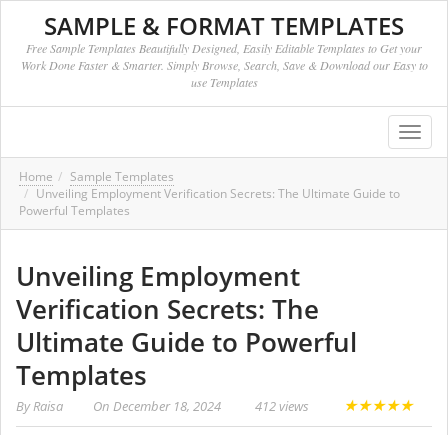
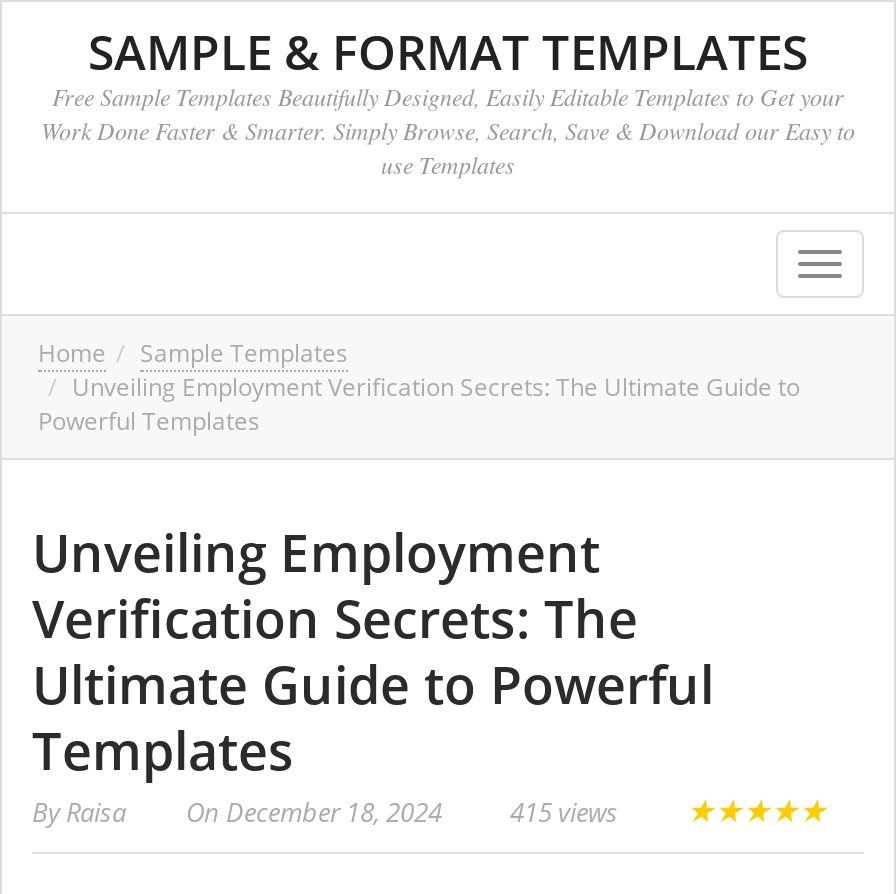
- 412 views
+ 415 views
